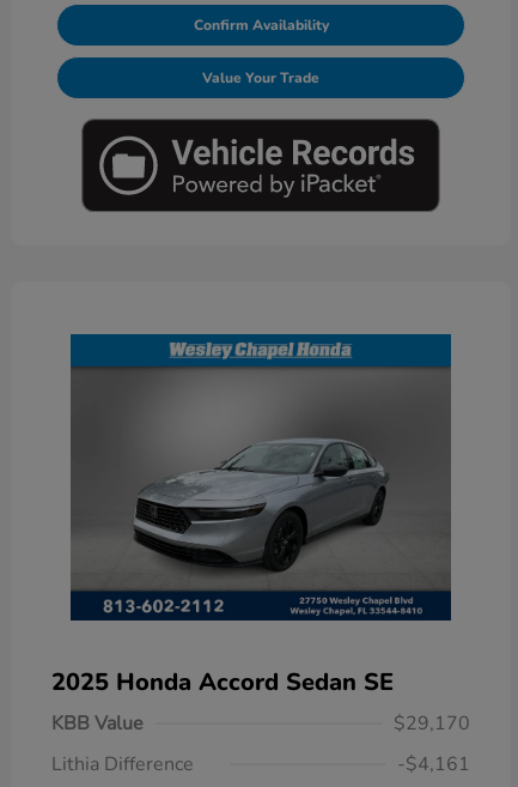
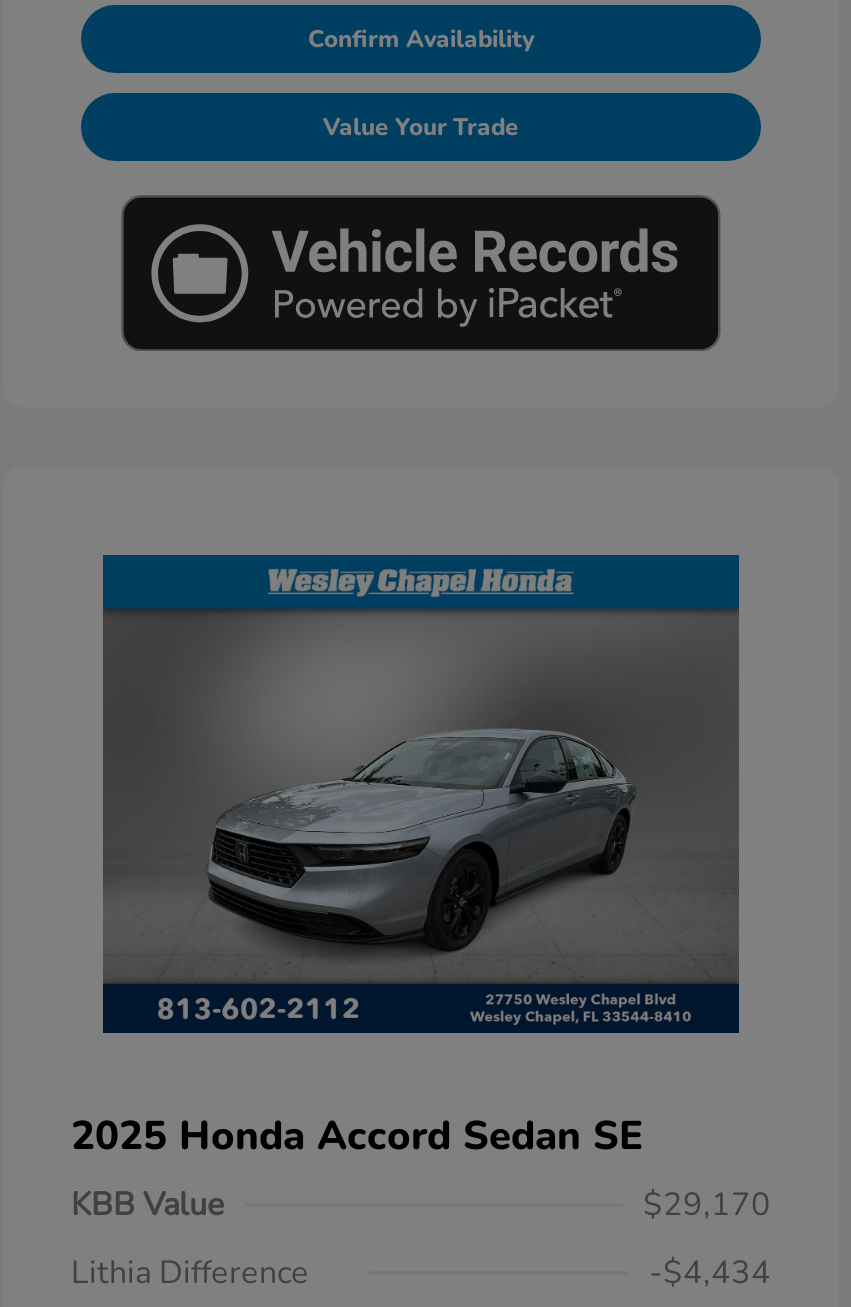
- -$4,161
+ -$4,434
